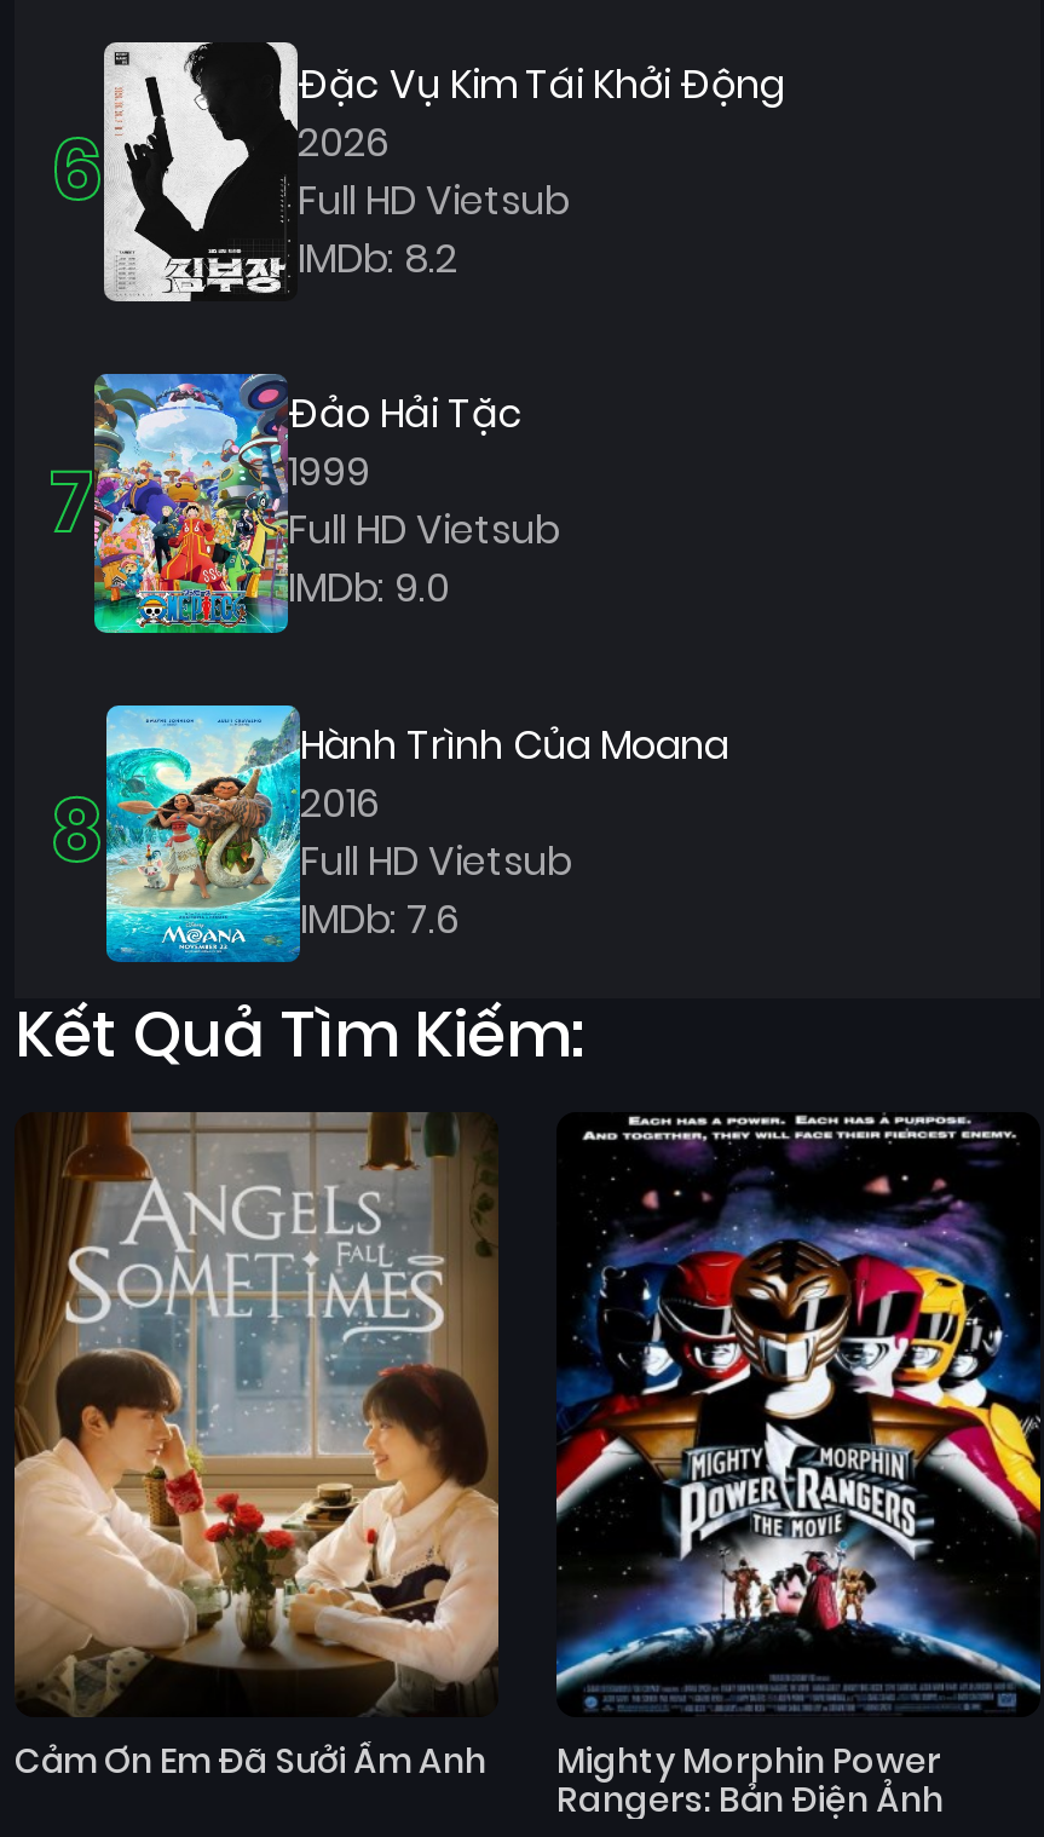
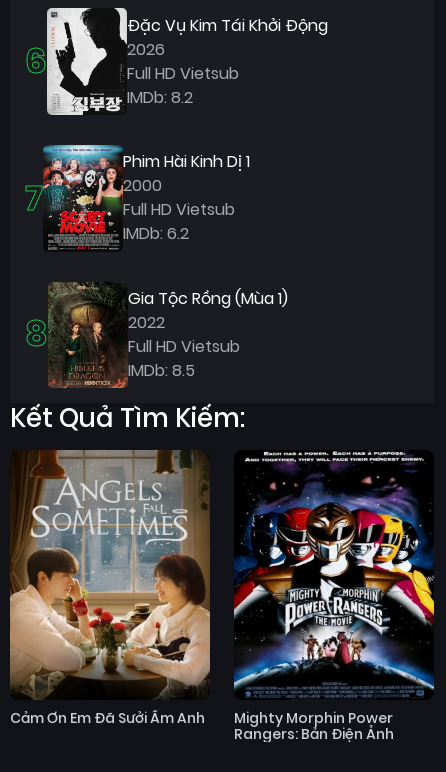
- [image]
- Đảo Hải Tặc
- 1999
+ [image]
+ Phim Hài Kinh Dị 1
+ 2000

- IMDb: 9.0
+ IMDb: 6.2

- [image]
- Hành Trình Của Moana
- 2016
+ [image]
+ Gia Tộc Rồng (Mùa 1)
+ 2022

- IMDb: 7.6
+ IMDb: 8.5
